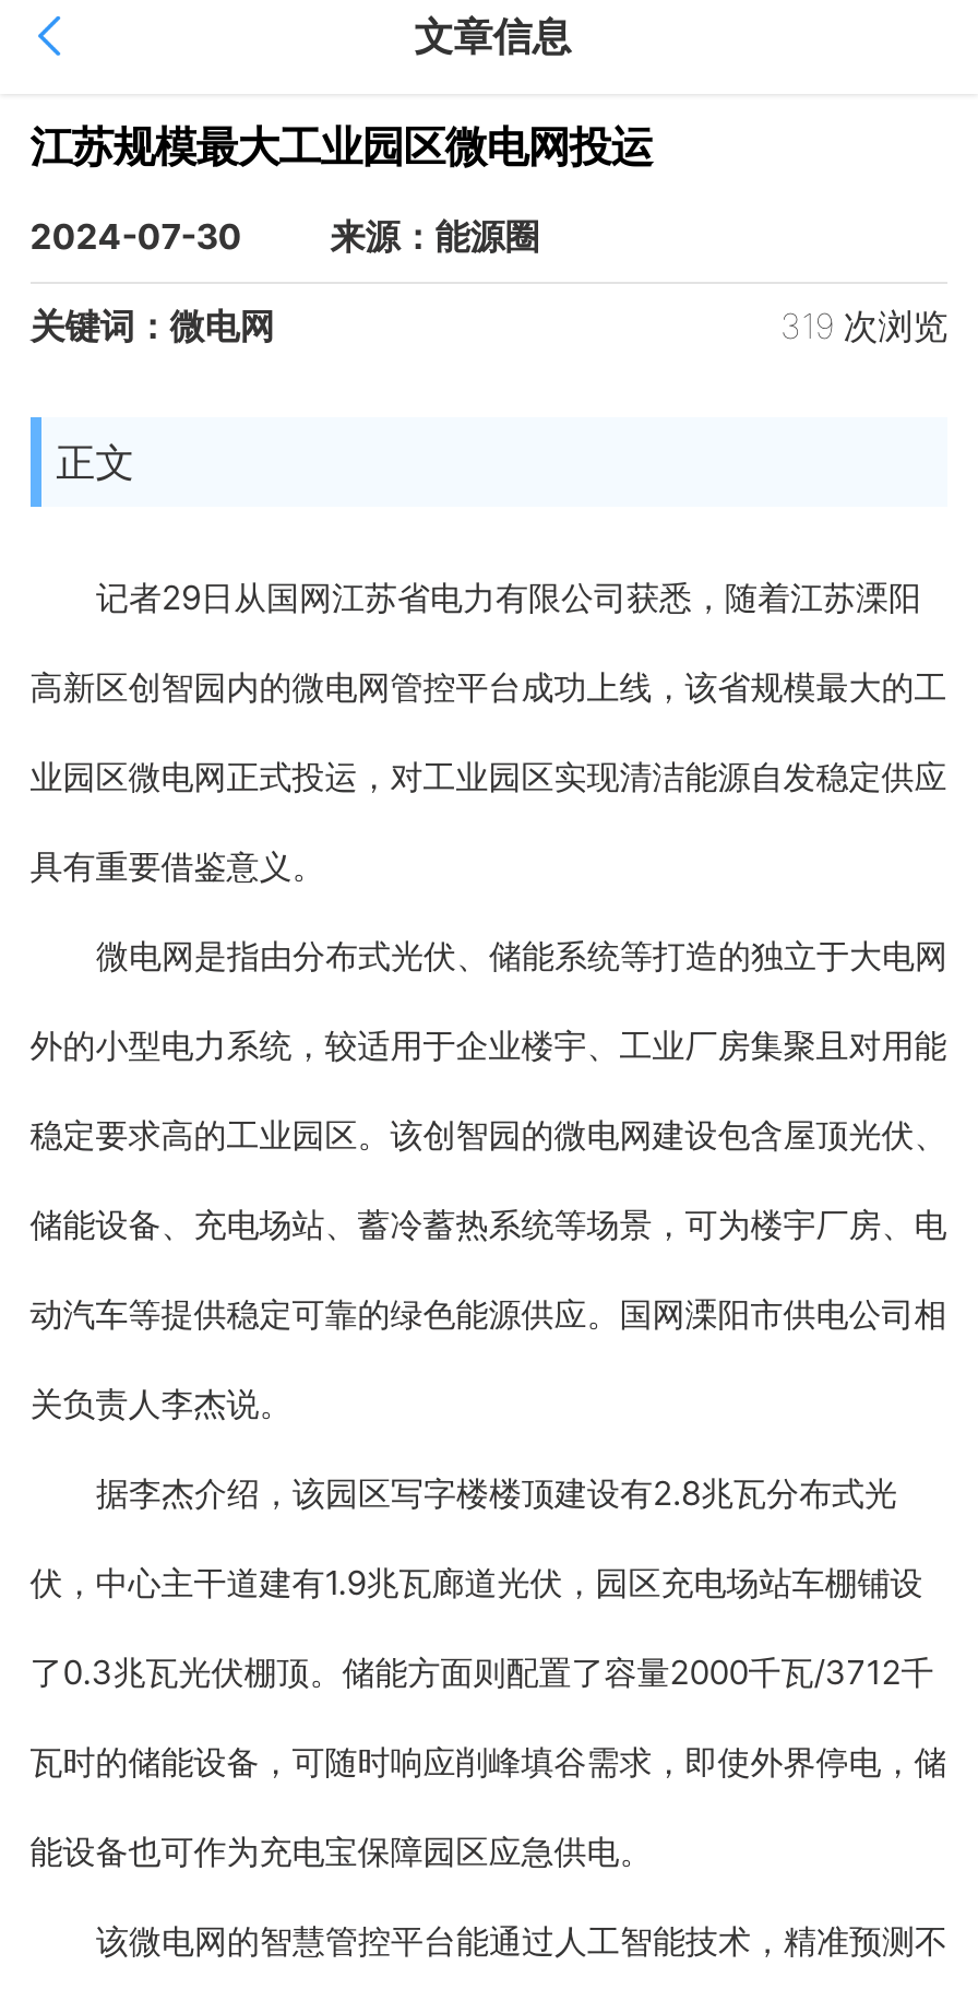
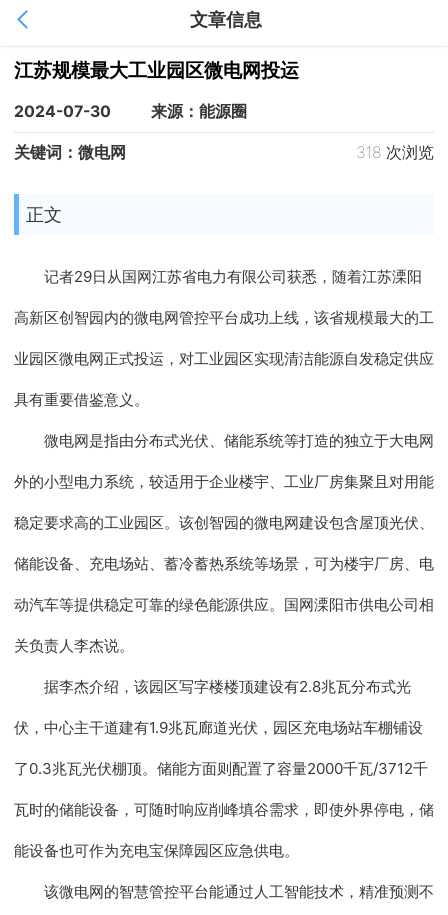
- 319 次浏览
+ 318 次浏览
